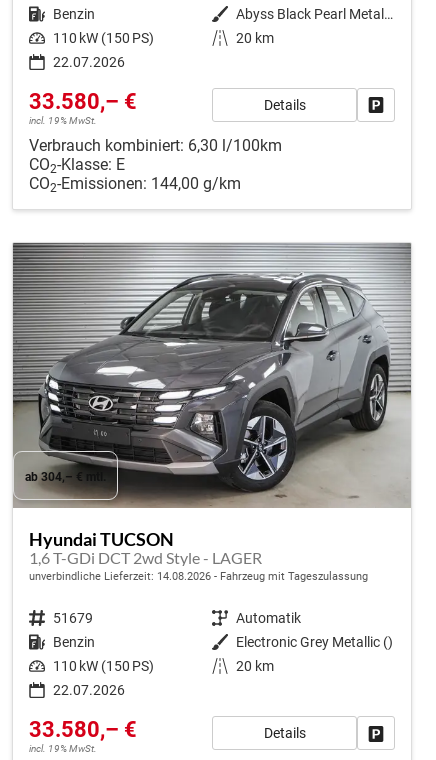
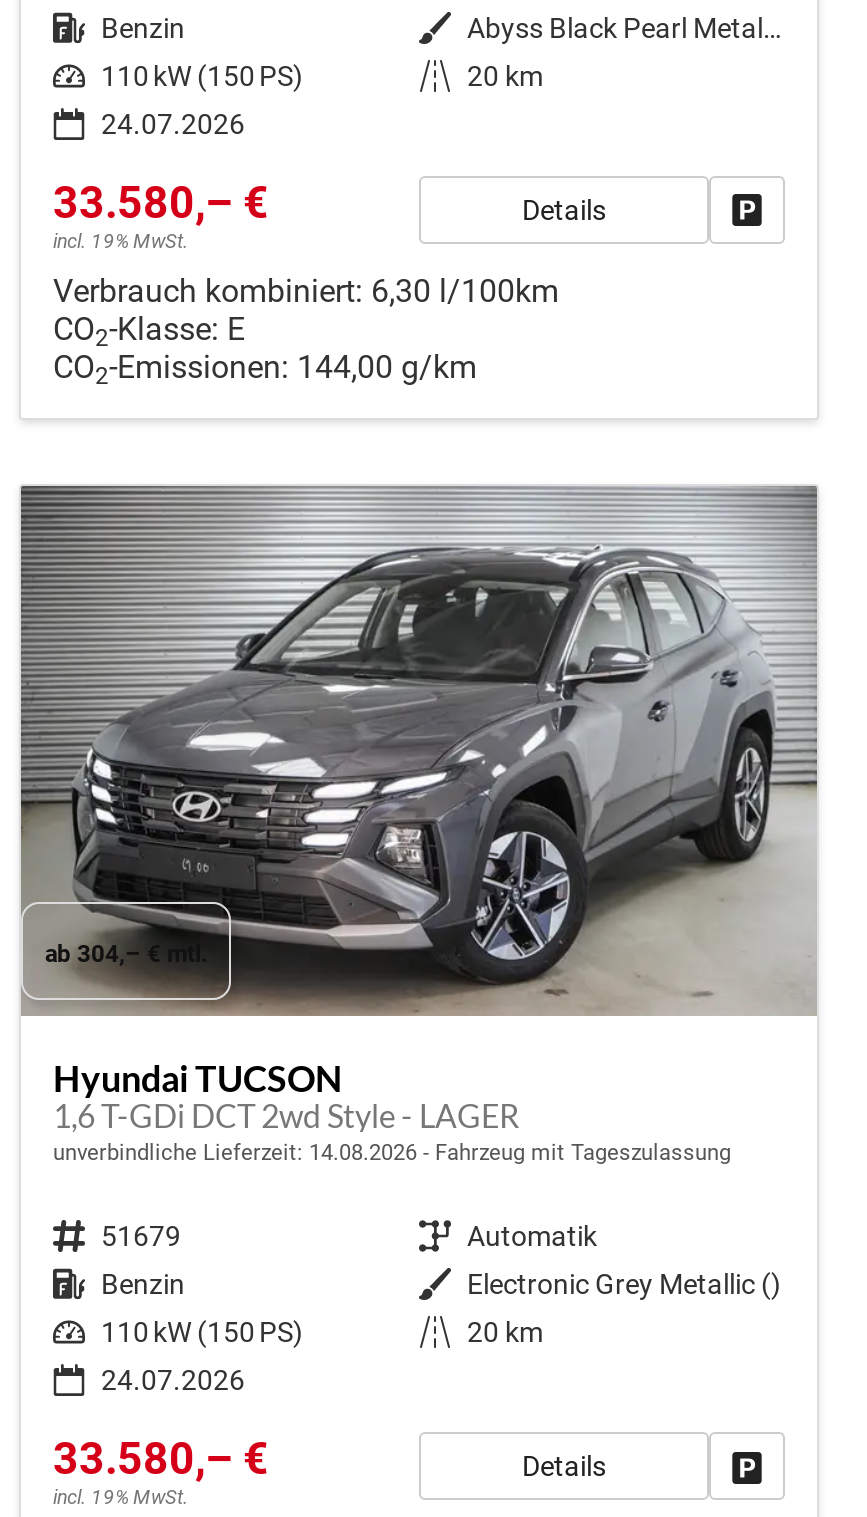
- 22.07.2026
+ 24.07.2026

- 22.07.2026
+ 24.07.2026
